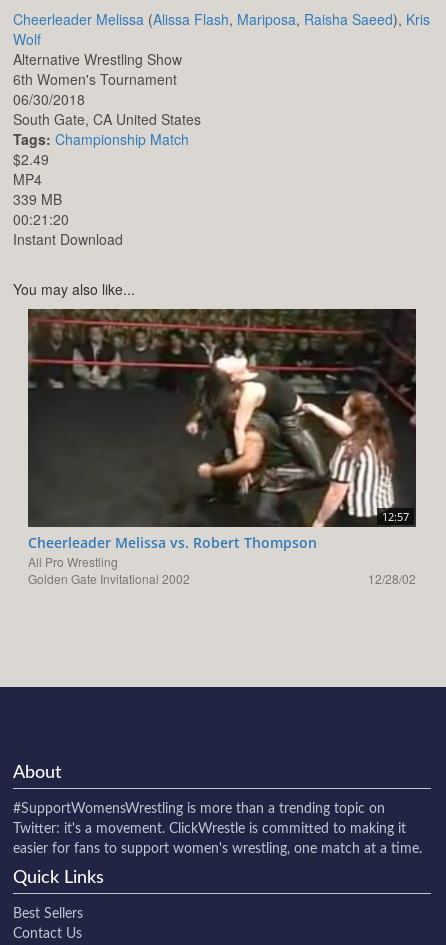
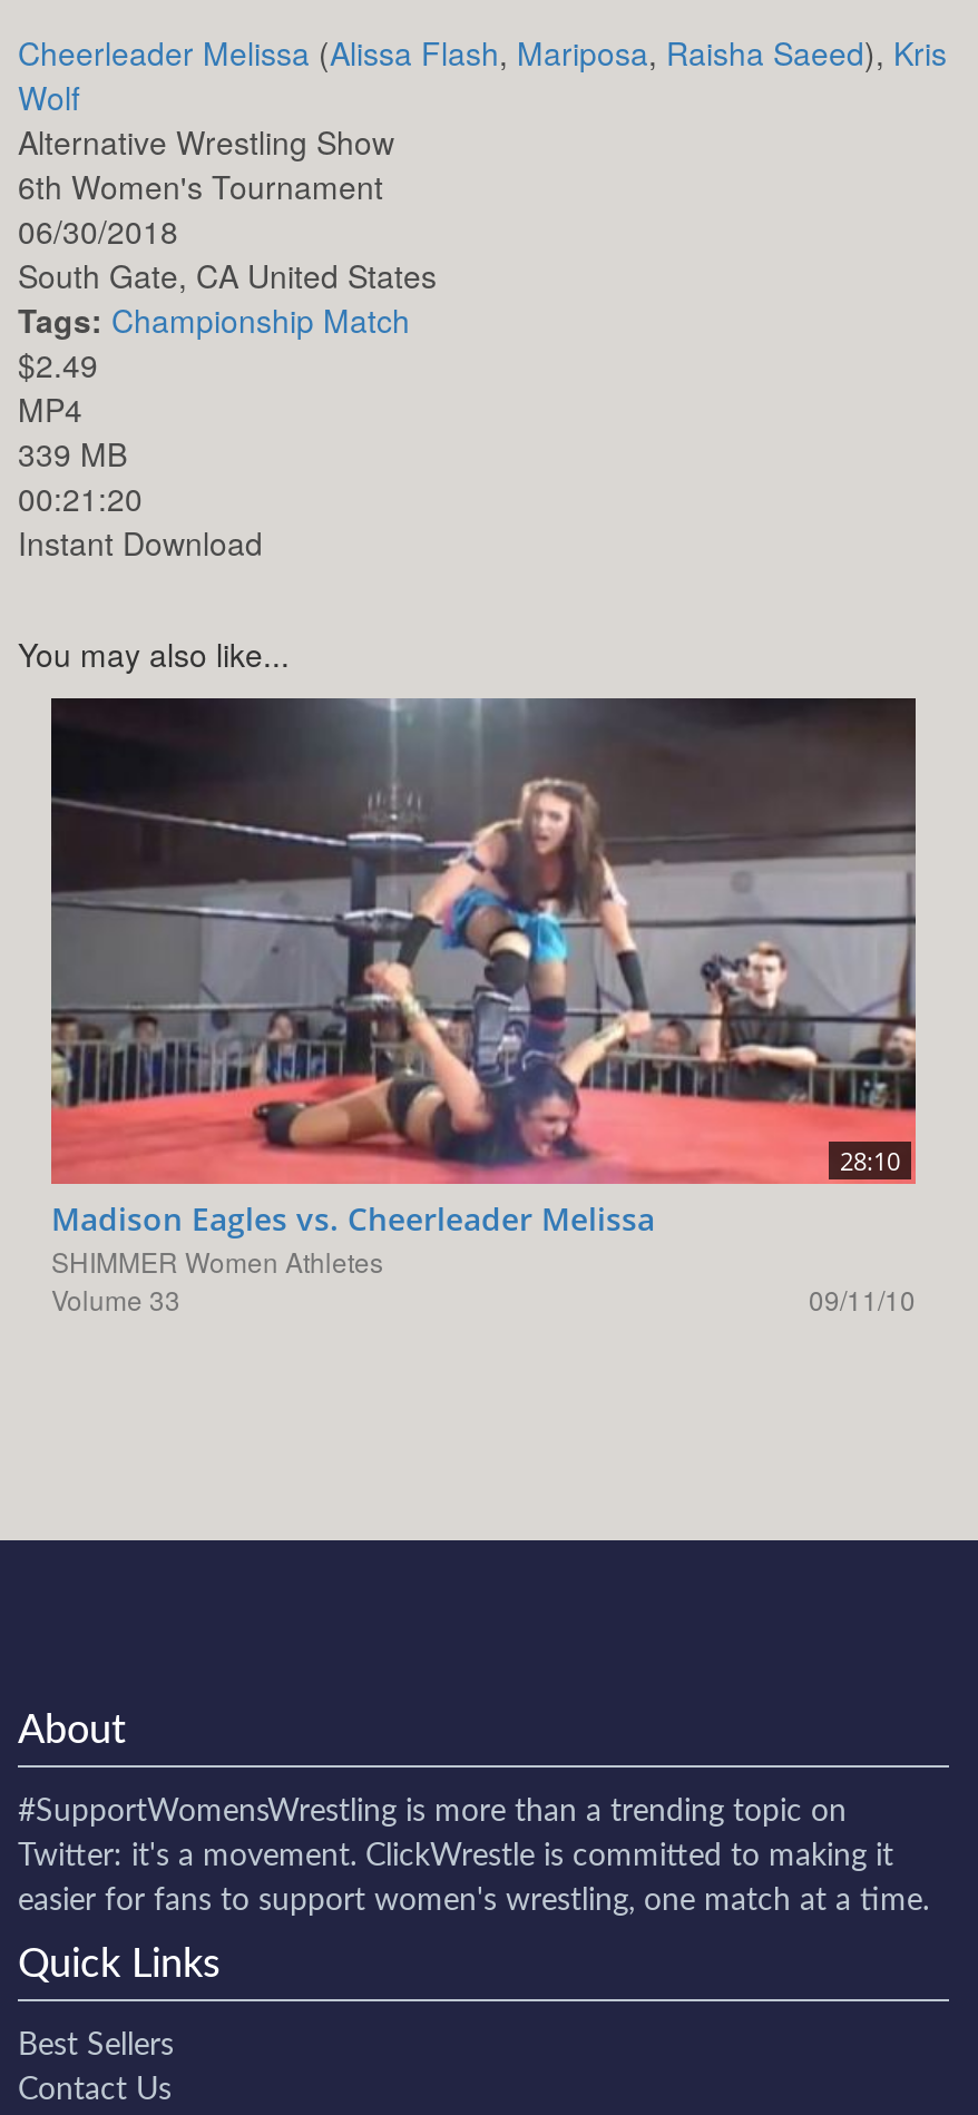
- [image]
- 12:57
+ [image]
+ 28:10

- Cheerleader Melissa vs. Robert Thompson
- All Pro Wrestling
- Golden Gate Invitational 2002
- 12/28/02
+ Madison Eagles vs. Cheerleader Melissa
+ SHIMMER Women Athletes
+ Volume 33
+ 09/11/10
